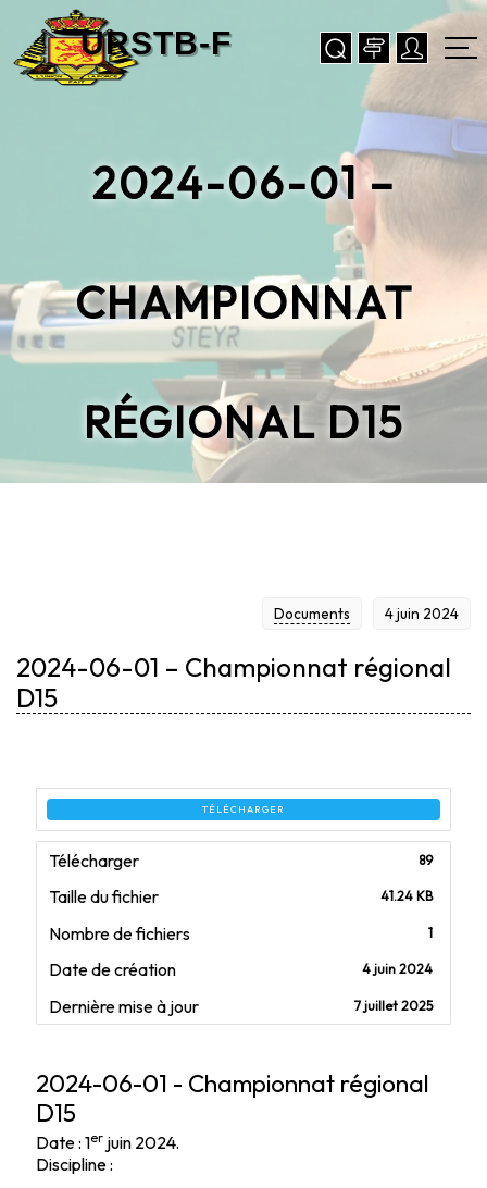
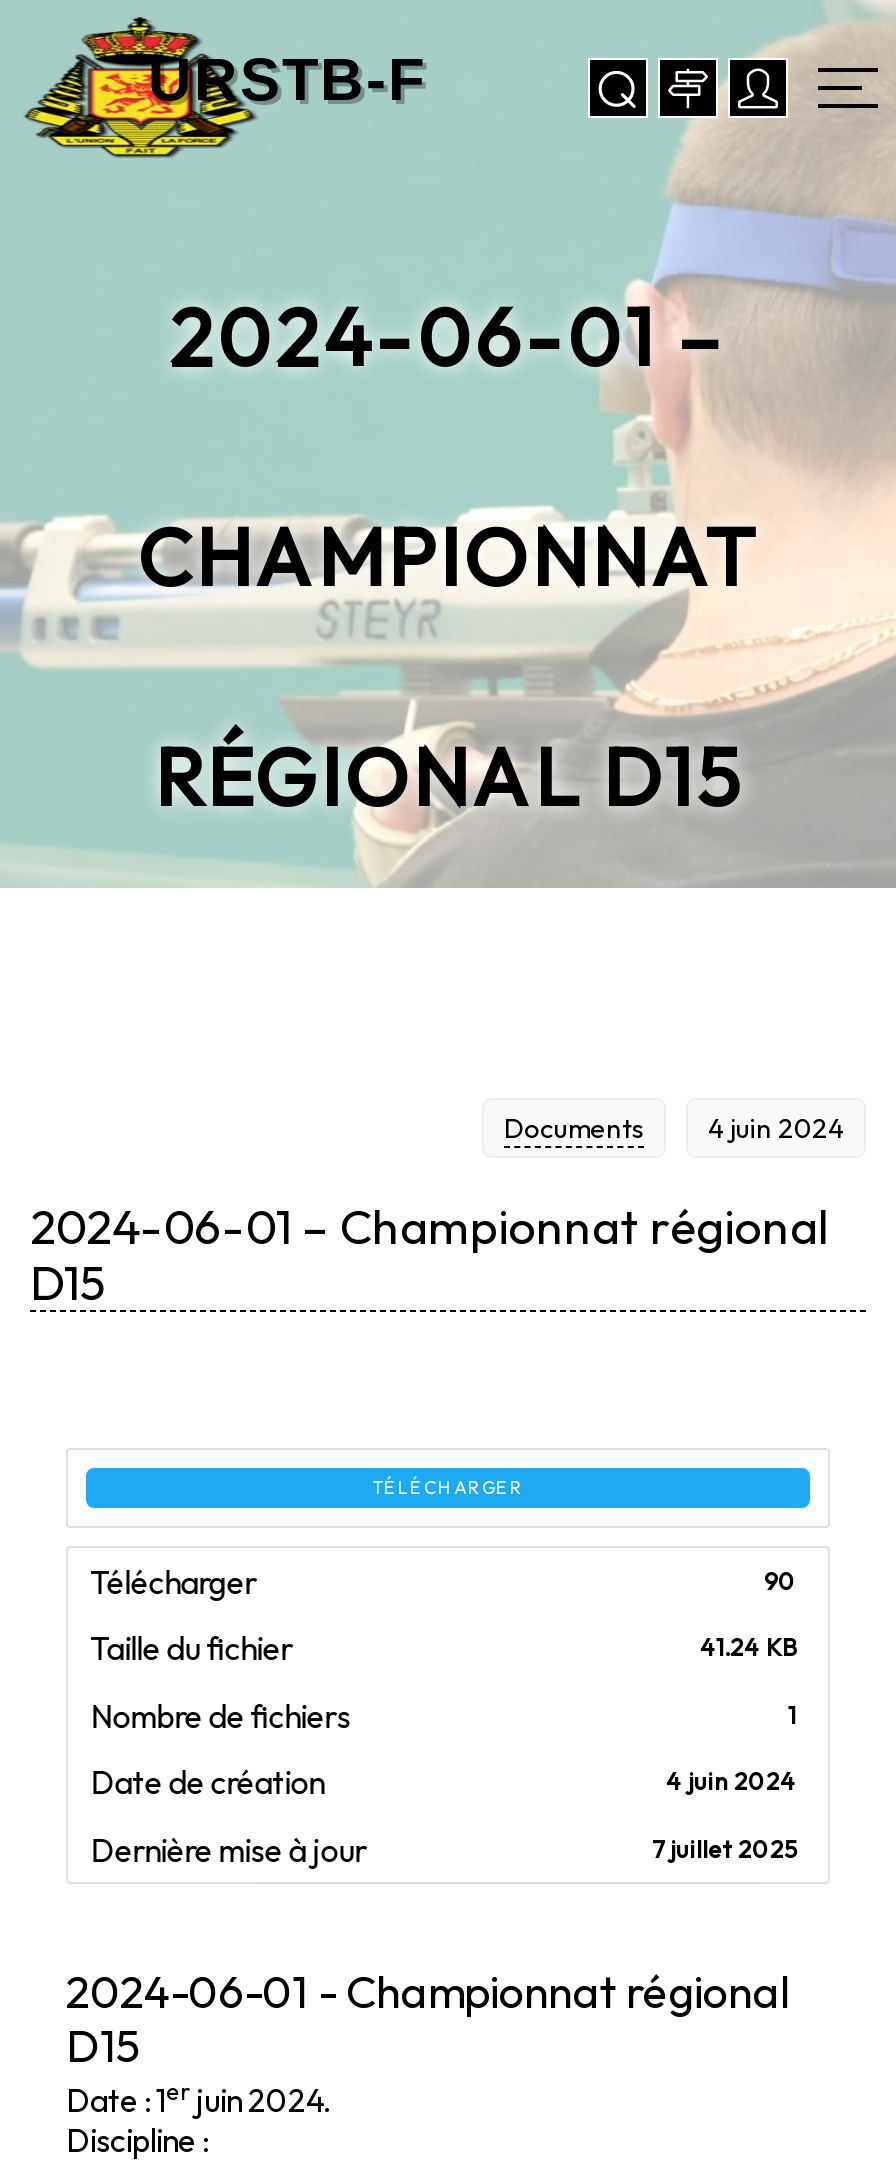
- 89
+ 90
